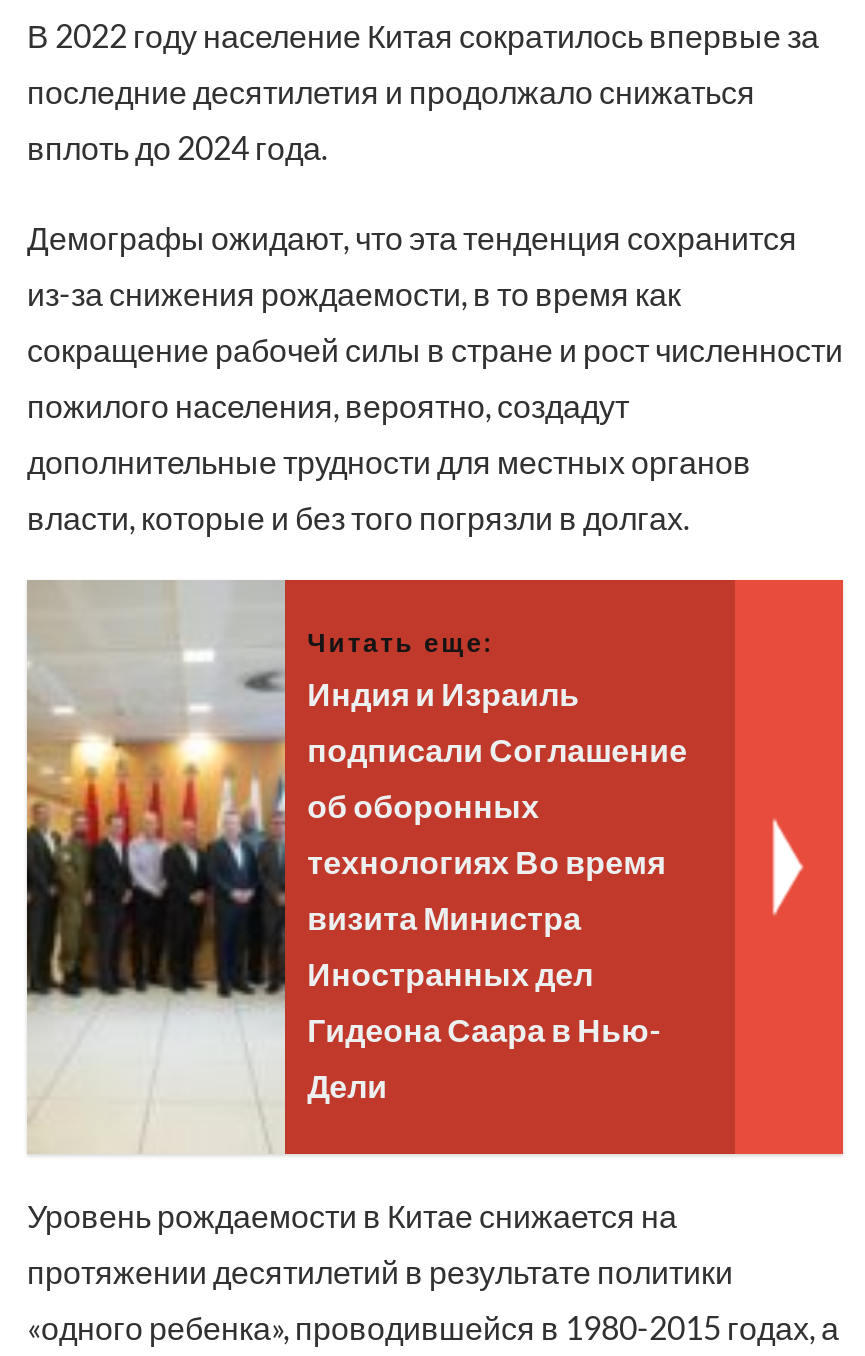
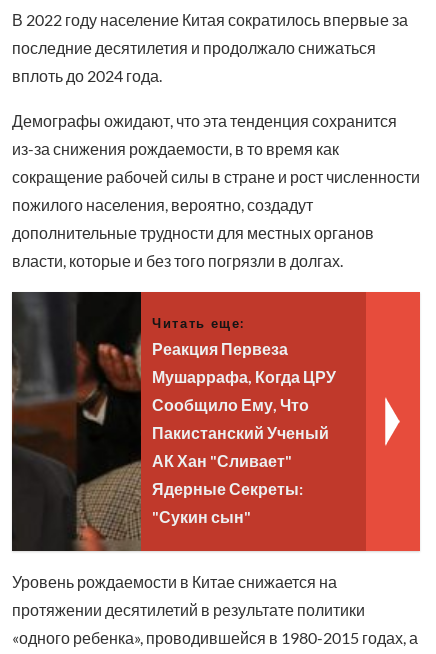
- [image]
- Индия и Израиль
- подписали Соглашение
- об оборонных
- технологиях Во время
- визита Министра
- Иностранных дел
- Гидеона Саара в Нью-
- Дели
+ [image]
+ Реакция Первеза
+ Мушаррафа, Когда ЦРУ
+ Сообщило Ему, Что
+ Пакистанский Ученый
+ АК Хан "Сливает"
+ Ядерные Секреты:
+ "Сукин сын"
